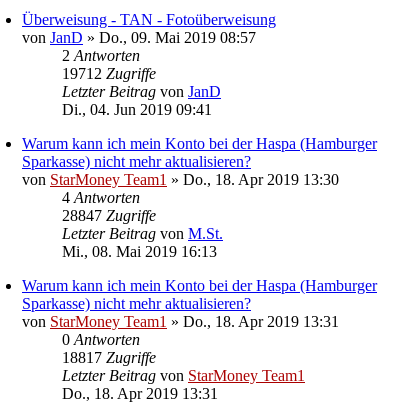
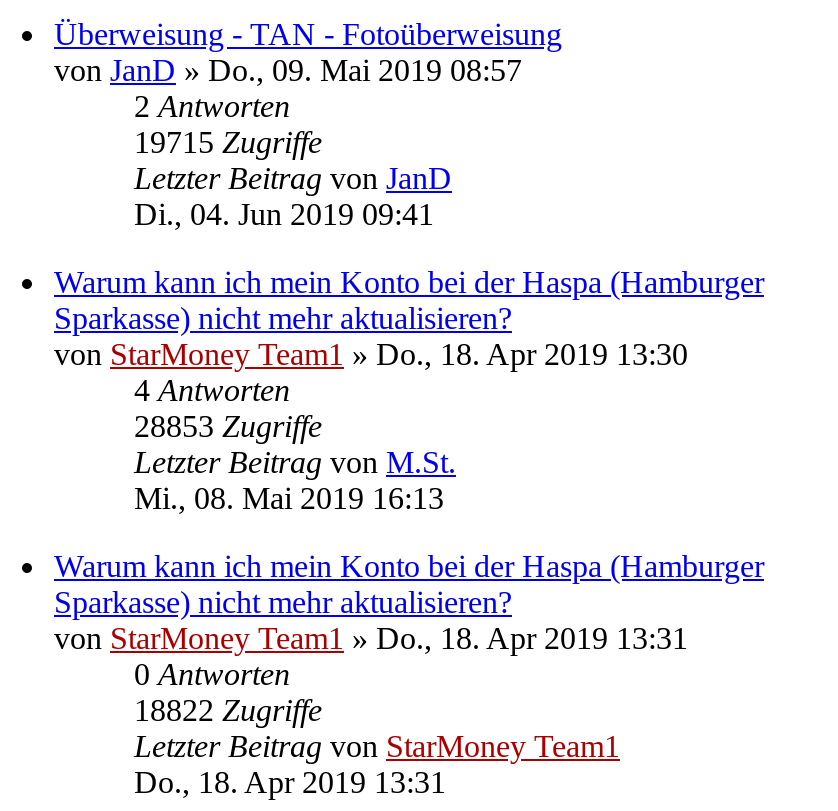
- 19712 Zugriffe
+ 19715 Zugriffe

- 28847 Zugriffe
+ 28853 Zugriffe

- 18817 Zugriffe
+ 18822 Zugriffe
